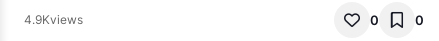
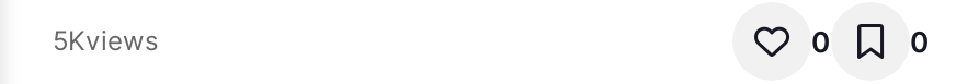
- 4.9Kviews
+ 5Kviews
